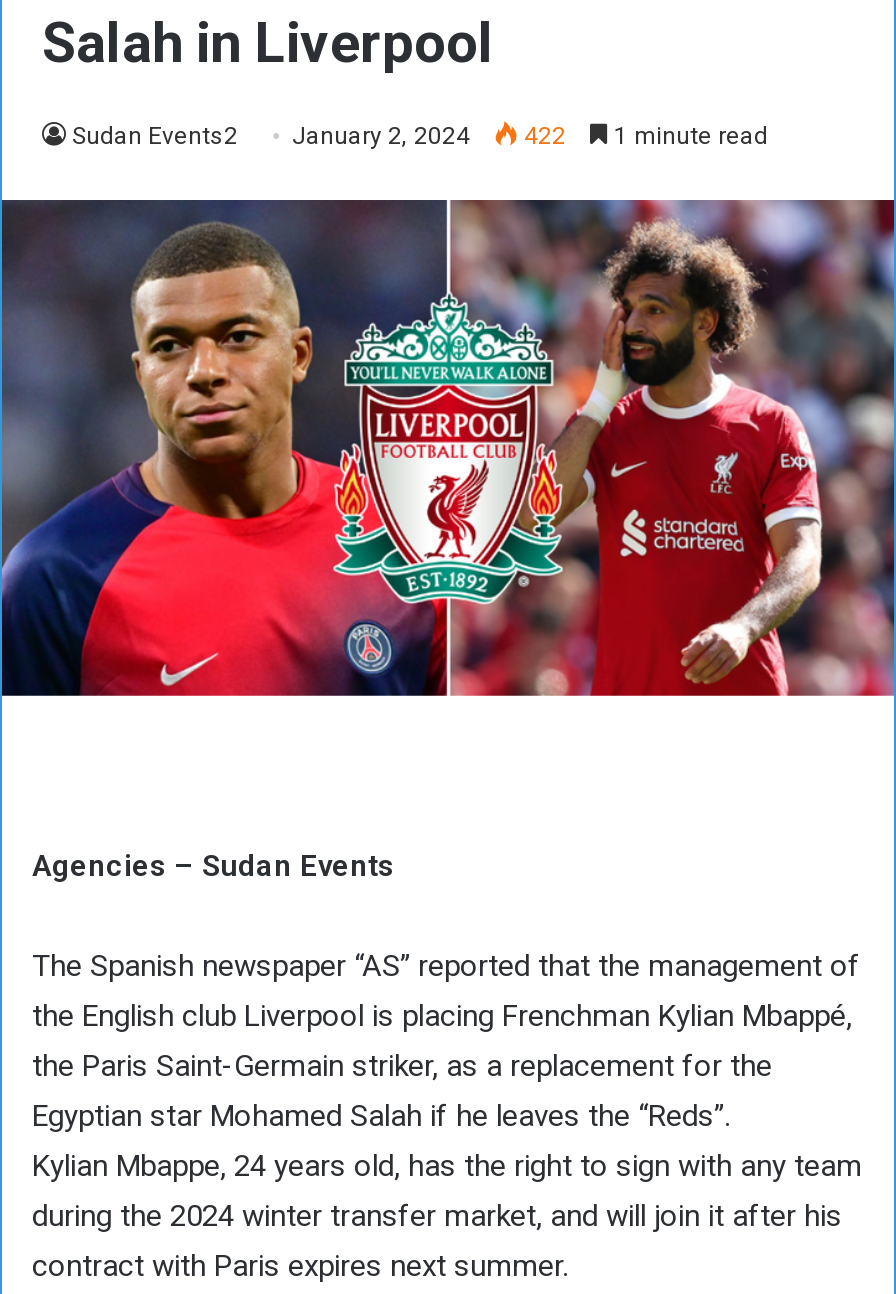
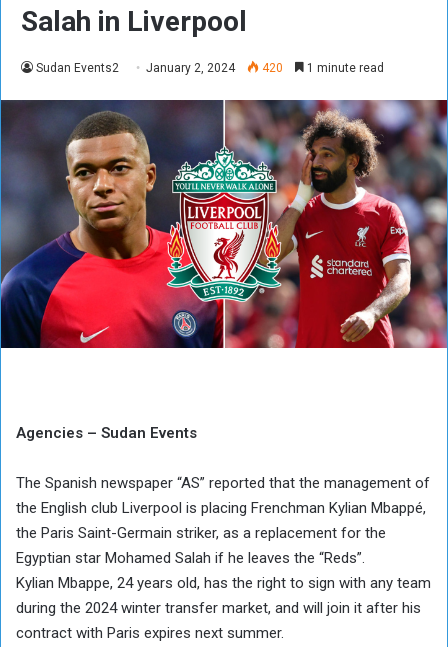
- Sudan Events2 January 2, 2024 422 1 minute read
+ Sudan Events2 January 2, 2024 420 1 minute read
